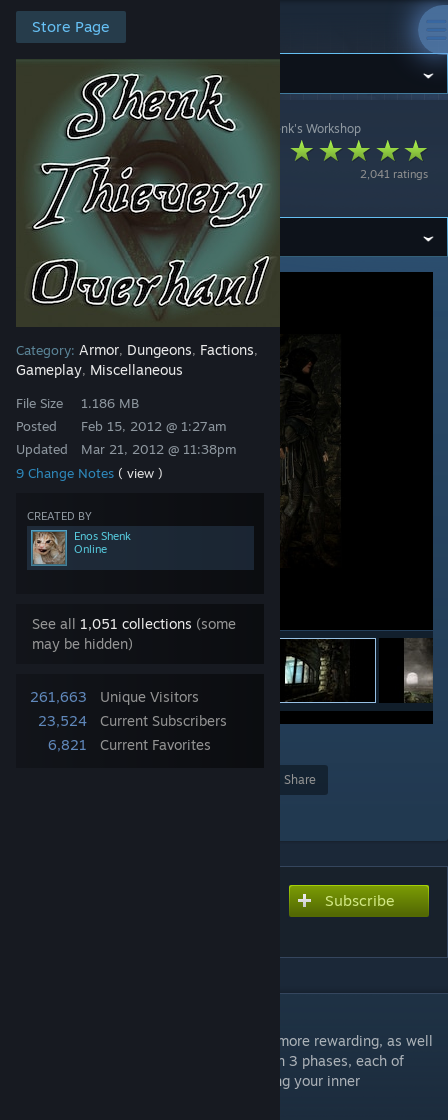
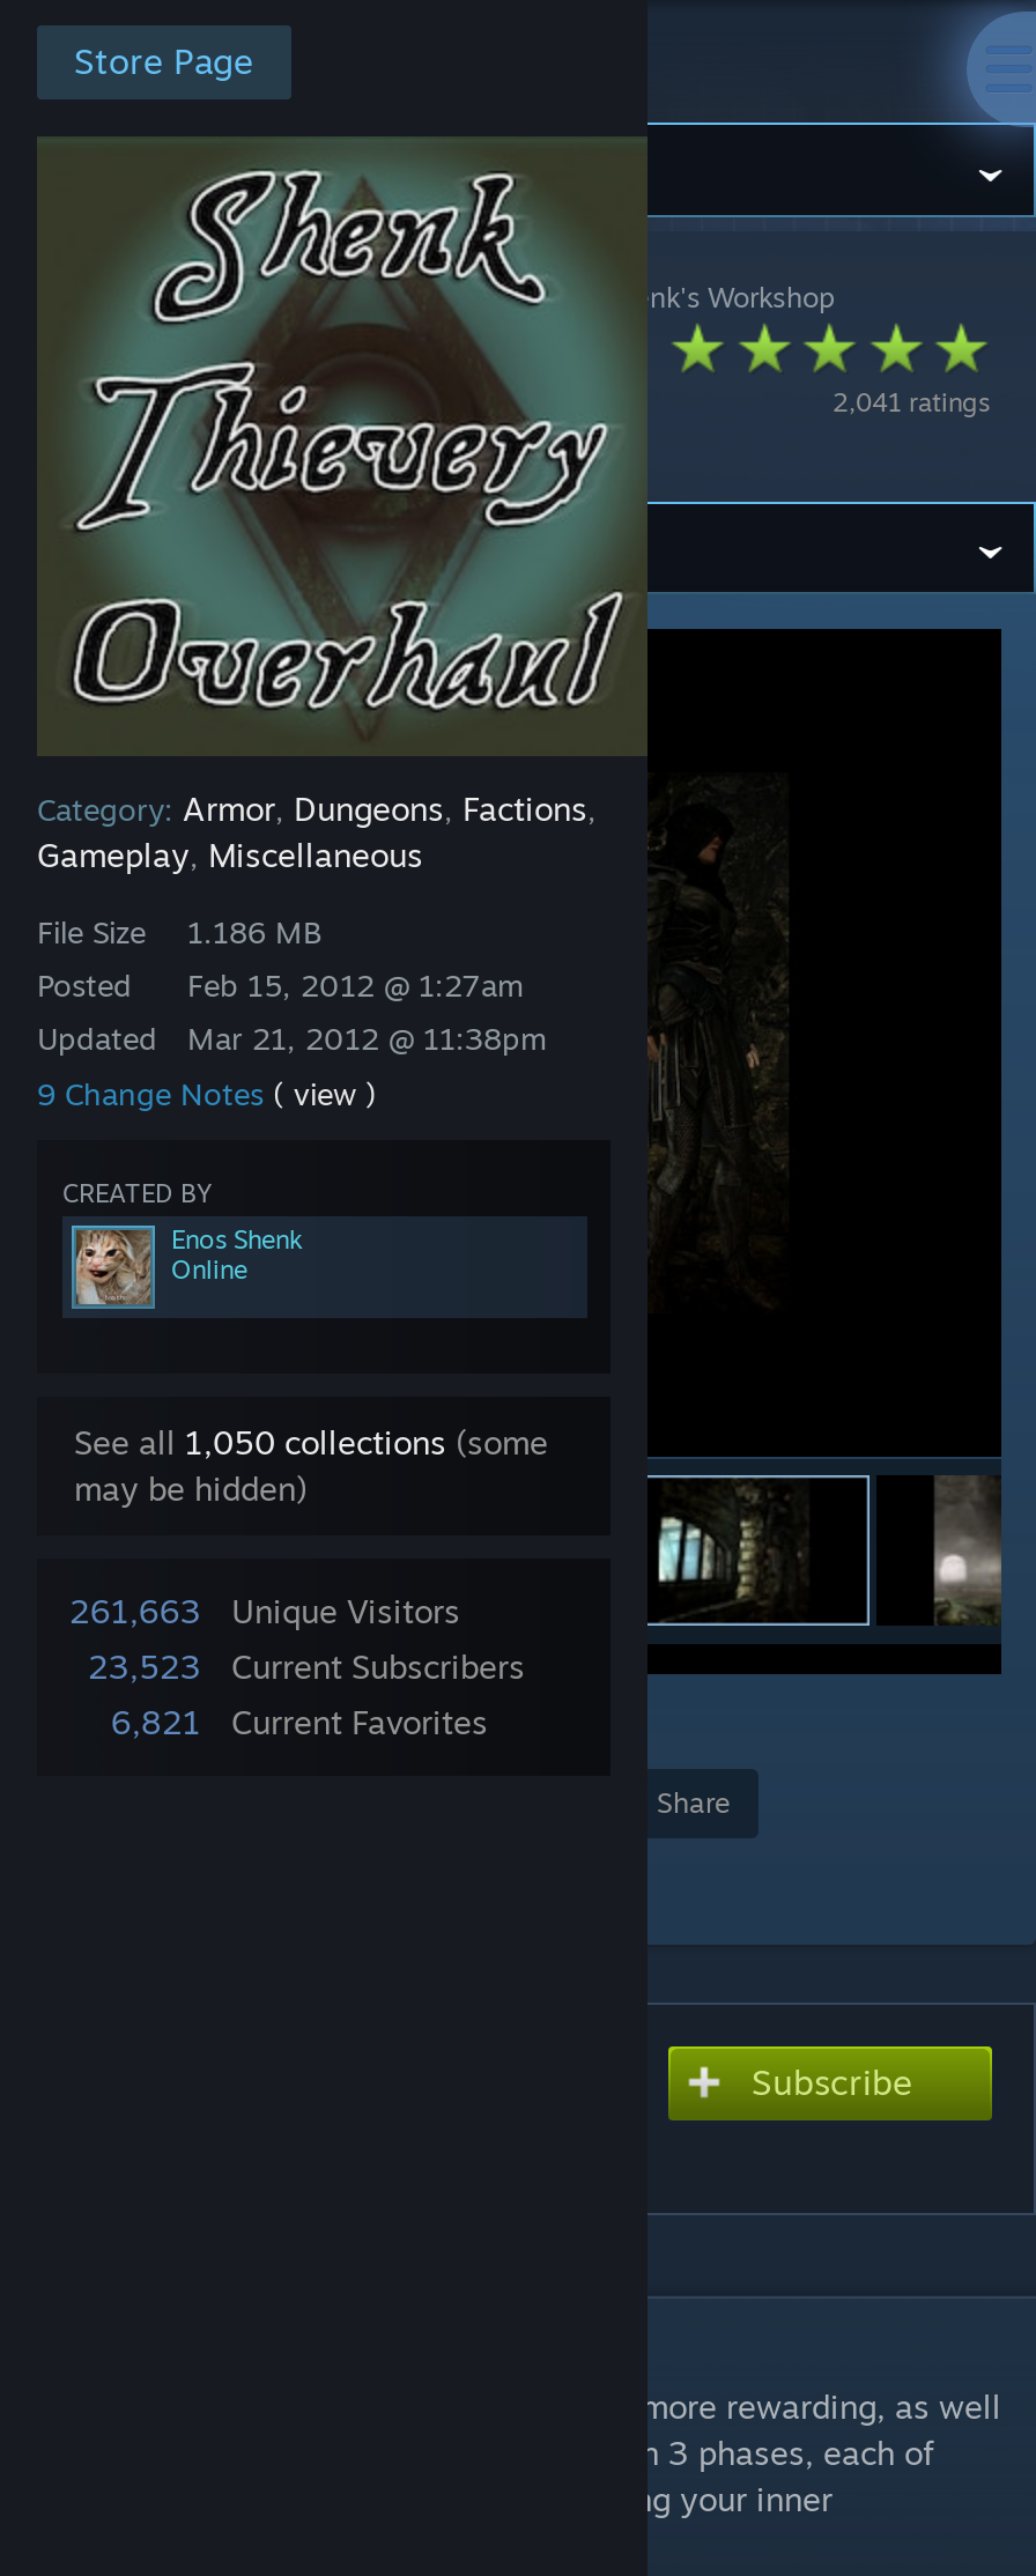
- See all 1,051 collections (some
+ See all 1,050 collections (some

- 23,524 Current Subscribers
+ 23,523 Current Subscribers
